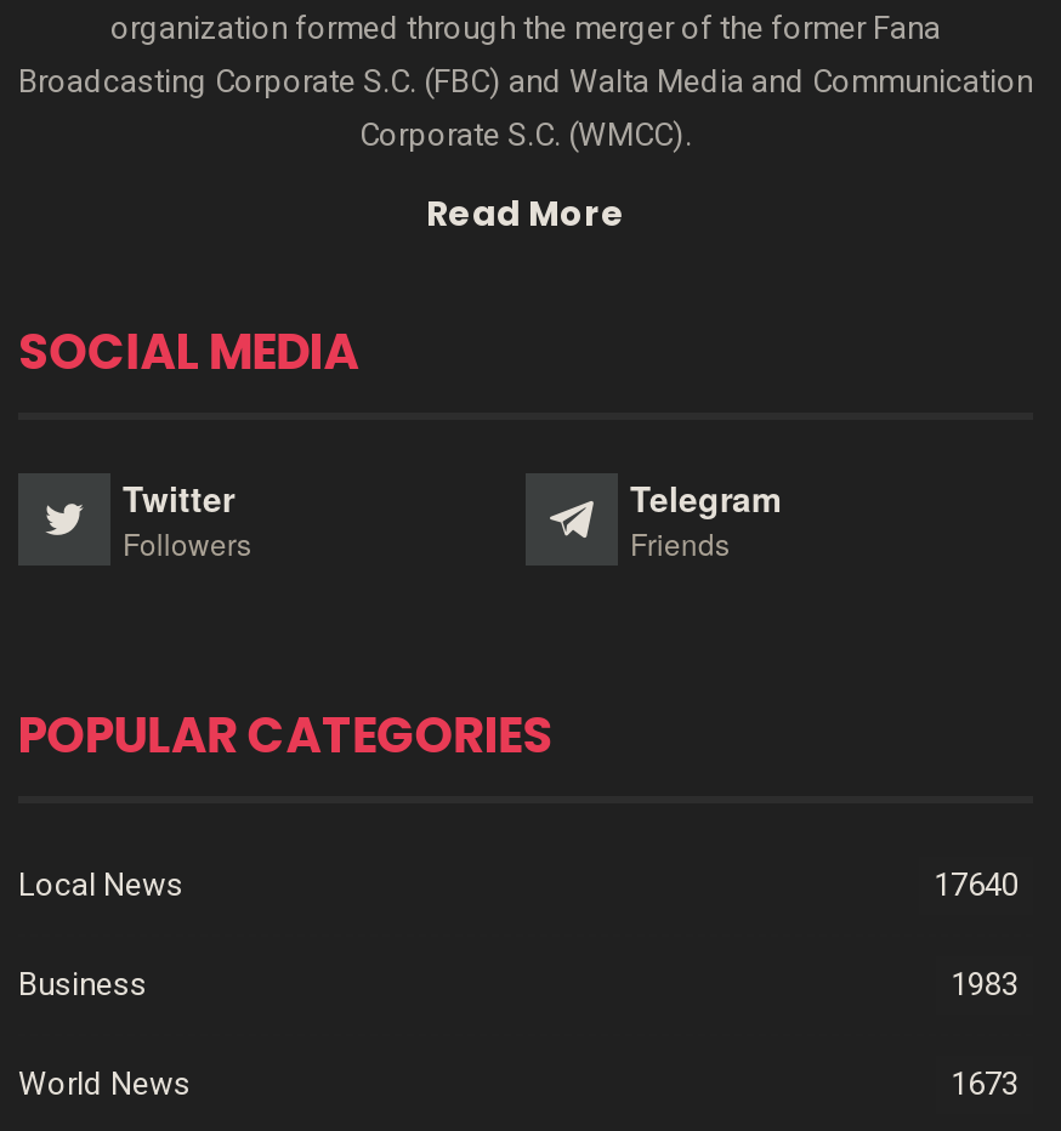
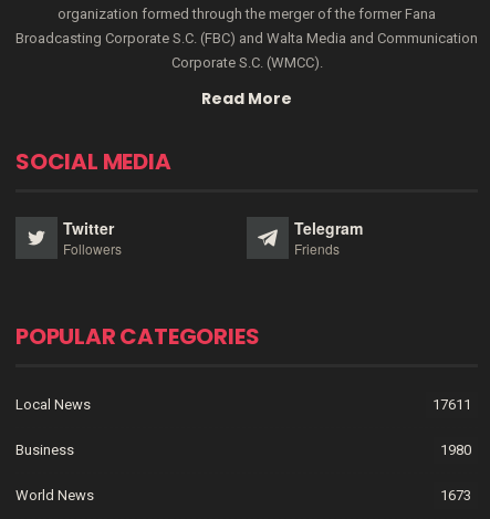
- 17640
+ 17611

- 1983
+ 1980
